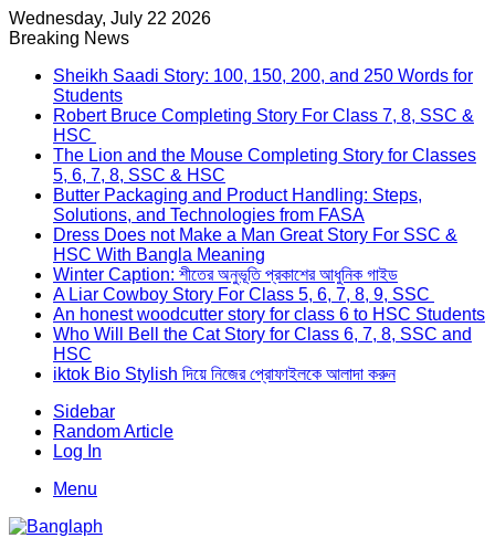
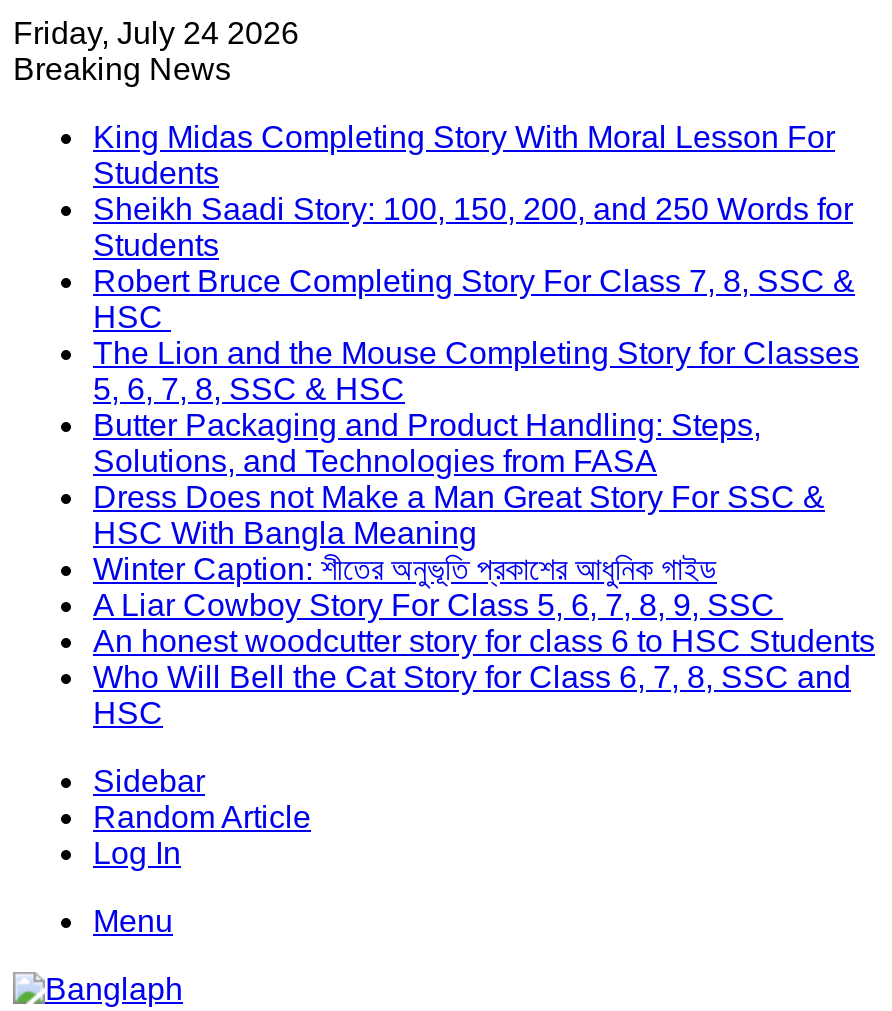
- Wednesday, July 22 2026
+ Friday, July 24 2026

+ King Midas Completing Story With Moral Lesson For
+ Students

moved down: Sheikh Saadi Story: 100, 150, 200, and 250 Words for | Students | Robert Bruce Completing Story For Class 7, 8, SSC & | ... | Who Will Bell the Cat Story for Class 6, 7, 8, SSC and | HSC

- iktok Bio Stylish দিয়ে নিজের প্রোফাইলকে আলাদা করুন
